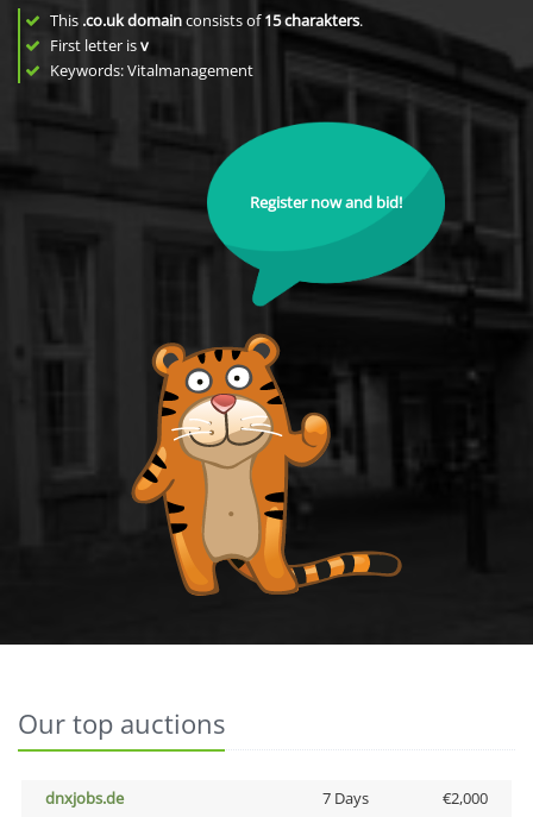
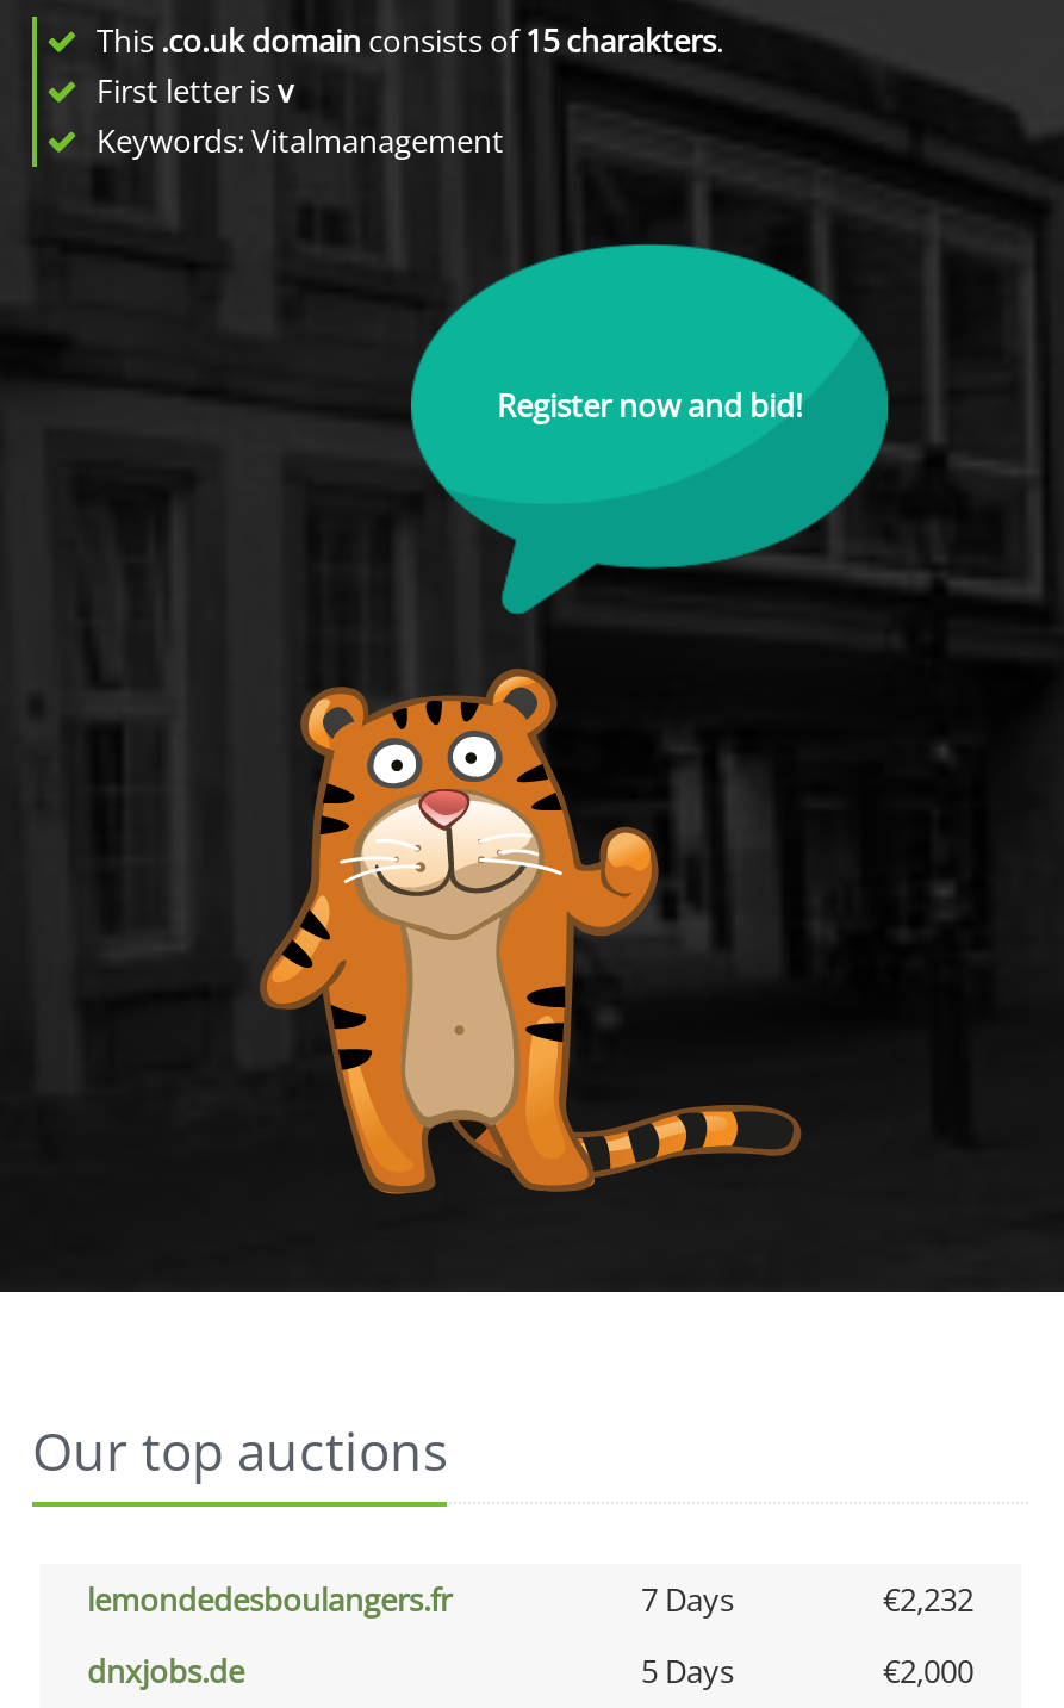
+ lemondedesboulangers.fr
+ 7 Days
+ €2,232

- 7 Days
+ 5 Days
